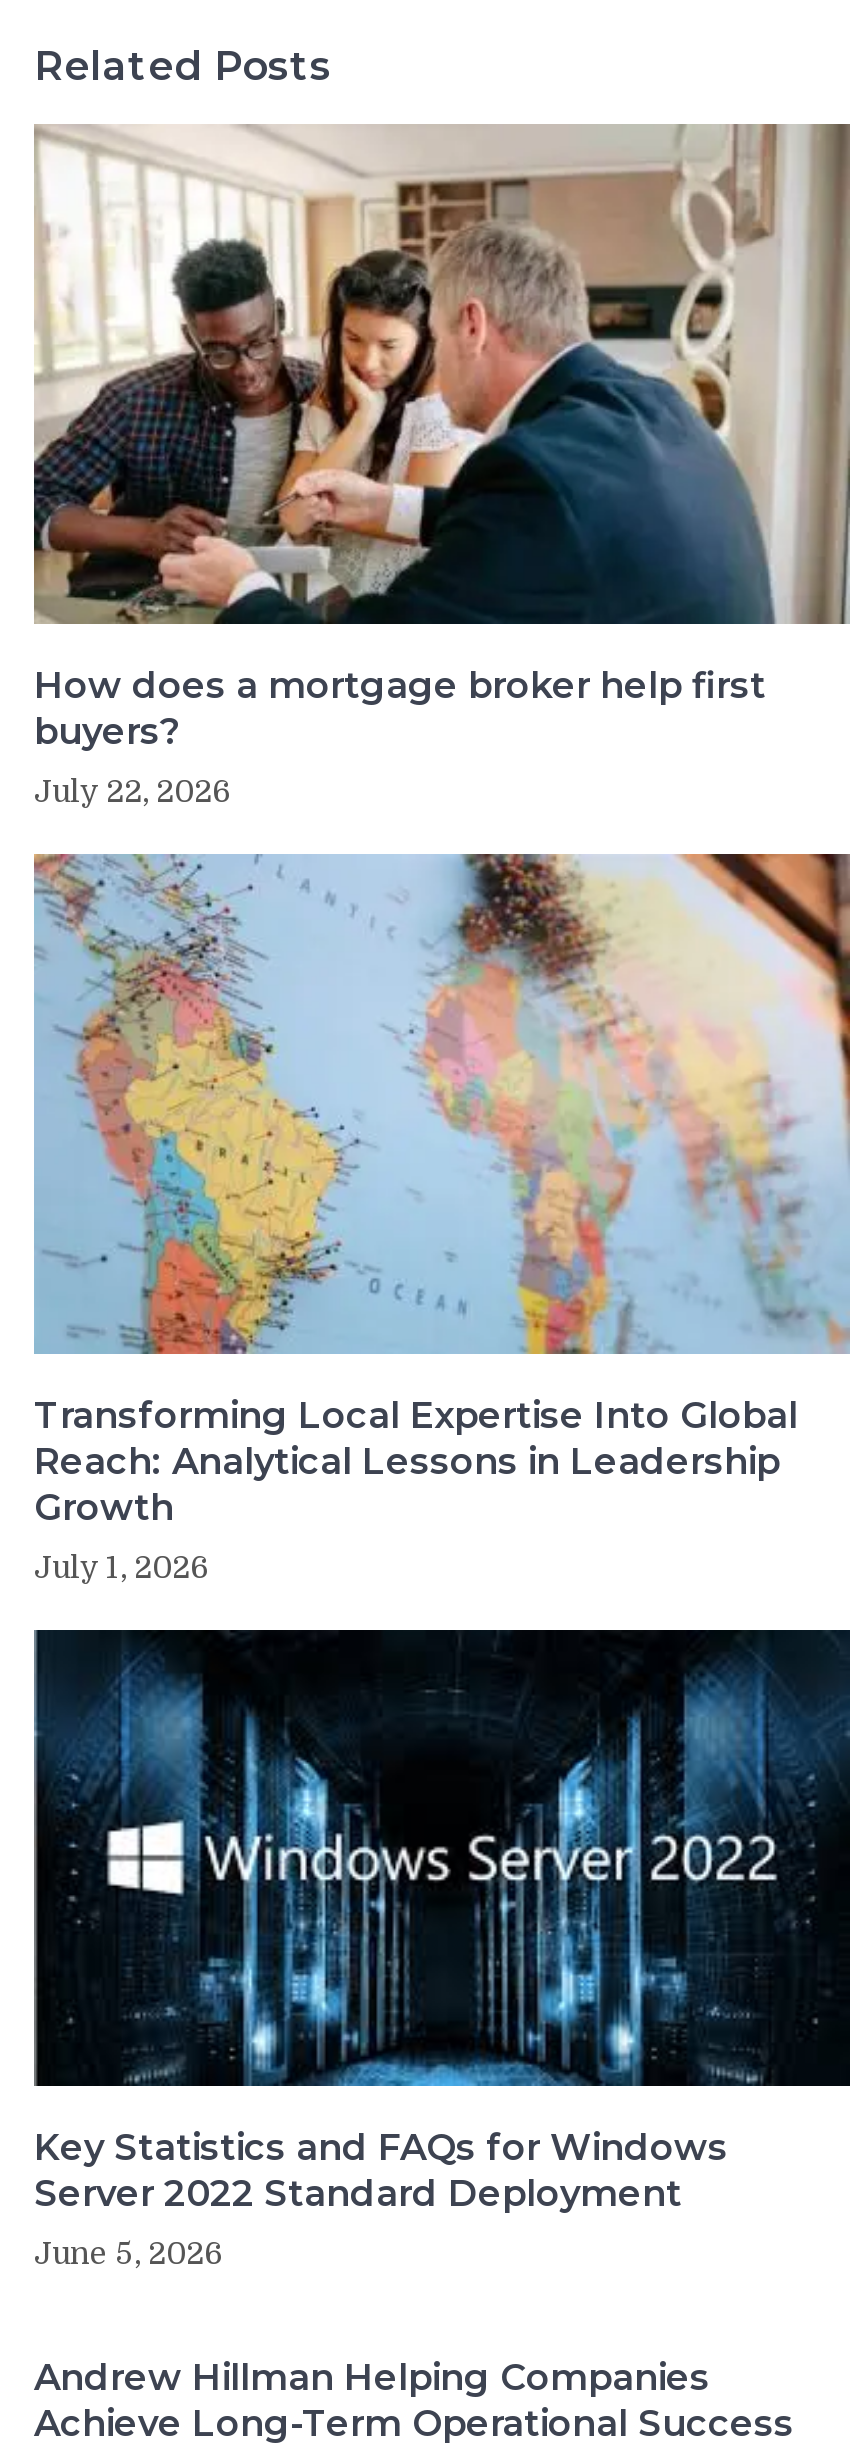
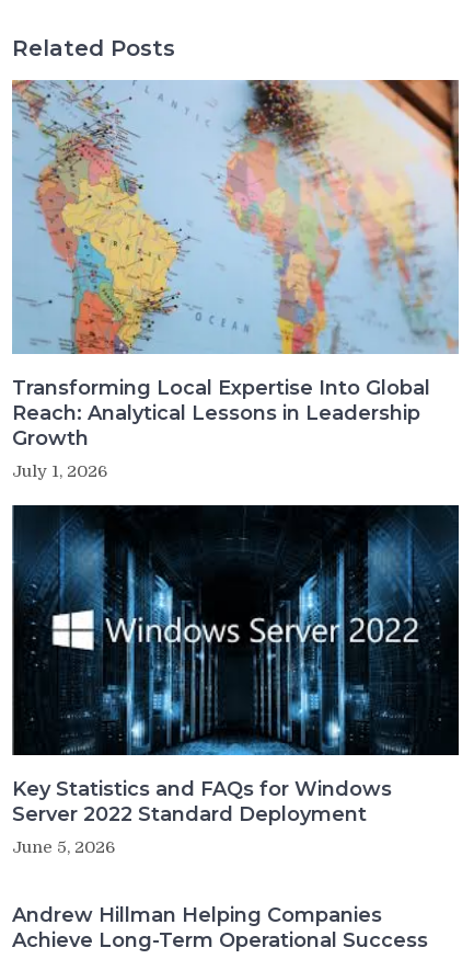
- [image]
- How does a mortgage broker help first
- buyers?
- July 22, 2026
